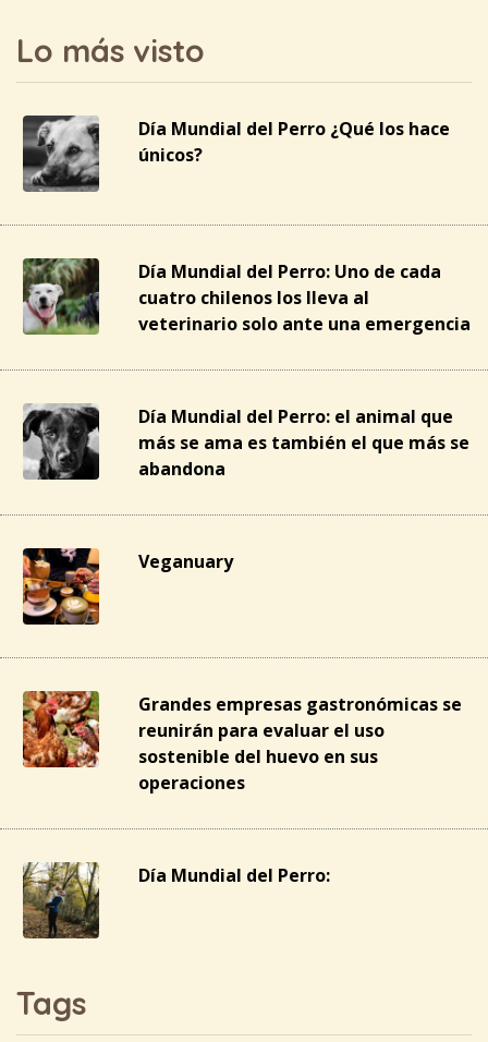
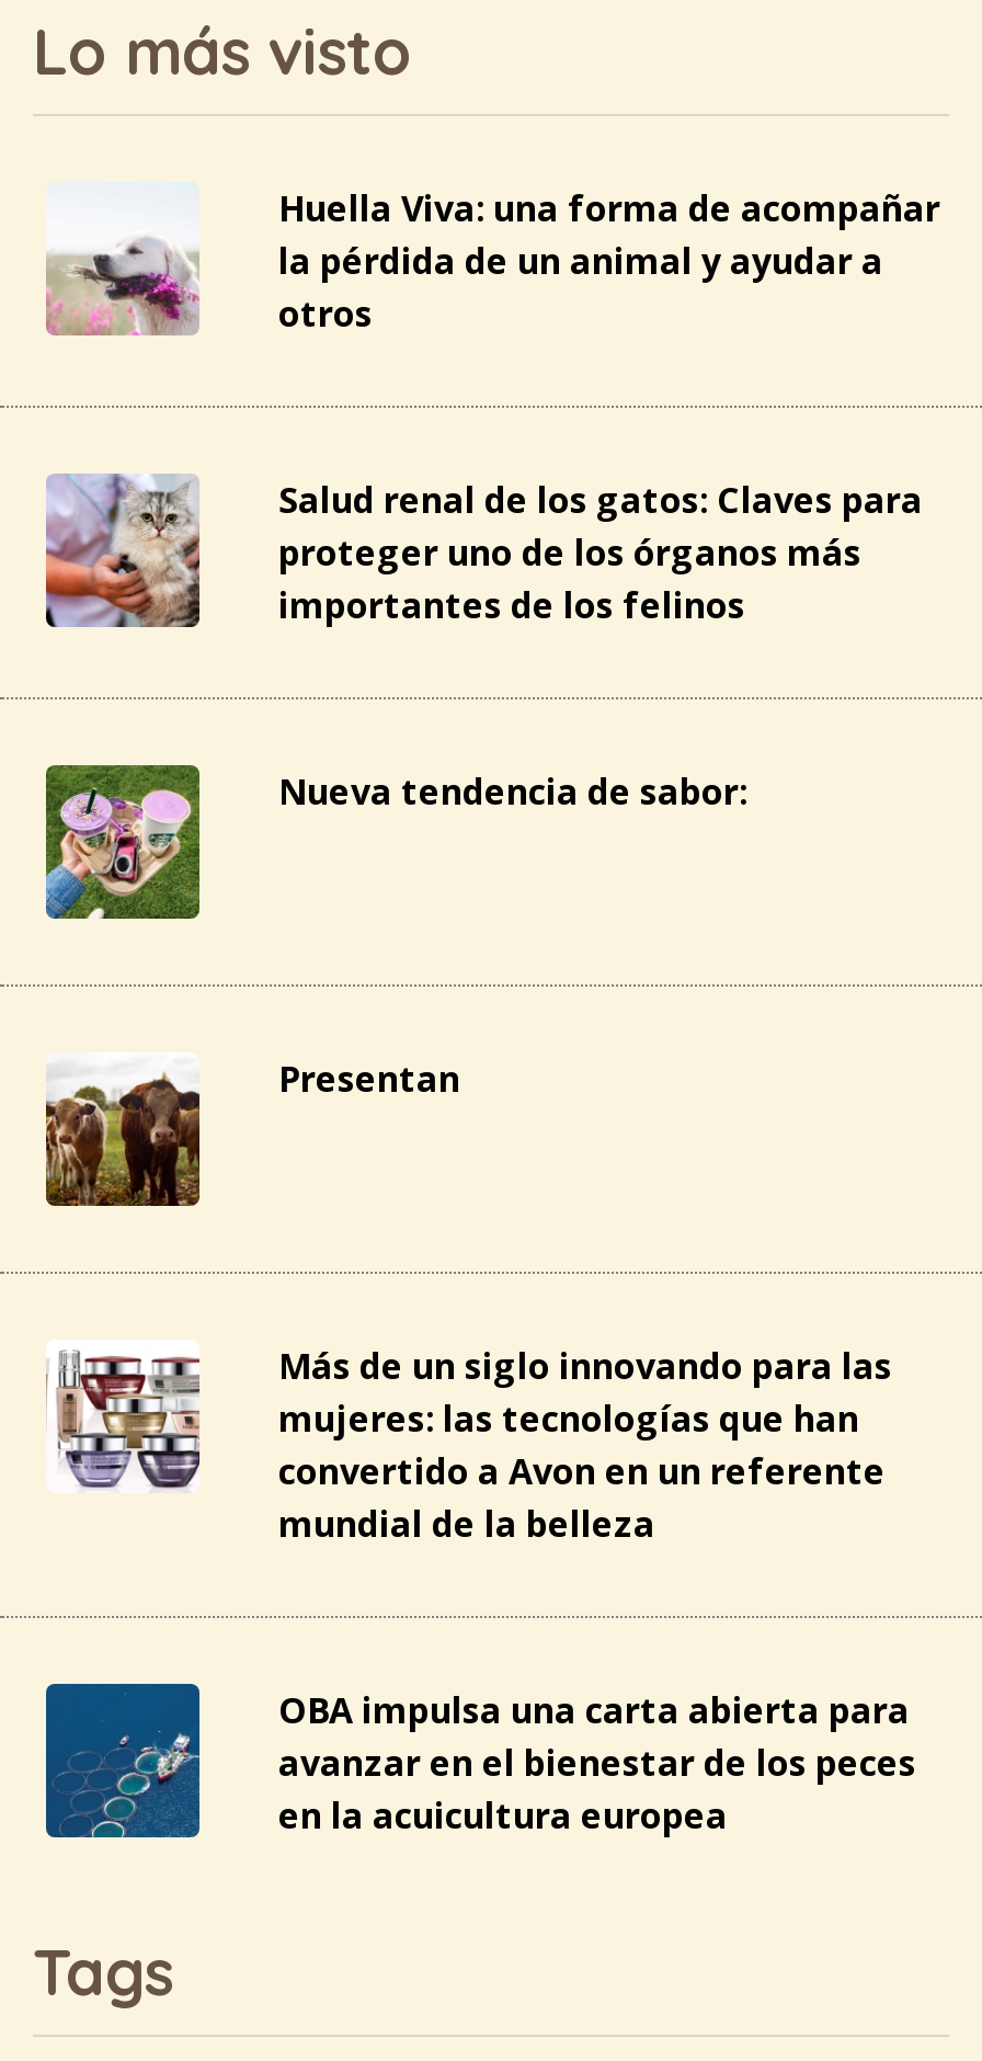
- [image]
- Día Mundial del Perro ¿Qué los hace
- únicos?
+ [image]
+ Huella Viva: una forma de acompañar
+ la pérdida de un animal y ayudar a
+ otros

- [image]
- Día Mundial del Perro: Uno de cada
- cuatro chilenos los lleva al
- veterinario solo ante una emergencia
+ [image]
+ Salud renal de los gatos: Claves para
+ proteger uno de los órganos más
+ importantes de los felinos

- [image]
- Día Mundial del Perro: el animal que
- más se ama es también el que más se
- abandona
+ [image]
+ Nueva tendencia de sabor:

- [image]
- Veganuary
+ [image]
+ Presentan

- [image]
- Grandes empresas gastronómicas se
- reunirán para evaluar el uso
- sostenible del huevo en sus
- operaciones
+ [image]
+ Más de un siglo innovando para las
+ mujeres: las tecnologías que han
+ convertido a Avon en un referente
+ mundial de la belleza

- [image]
- Día Mundial del Perro:
+ [image]
+ OBA impulsa una carta abierta para
+ avanzar en el bienestar de los peces
+ en la acuicultura europea
